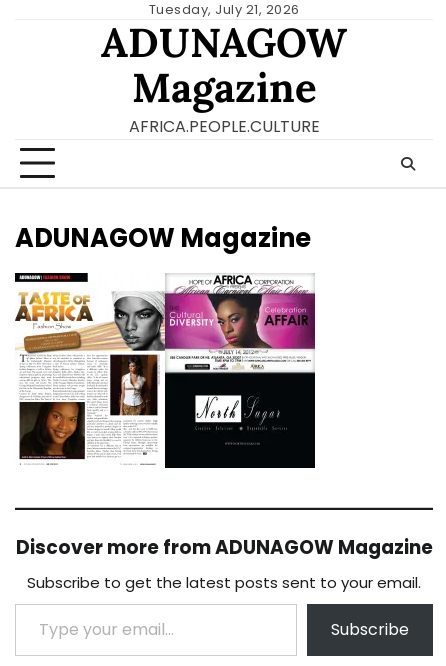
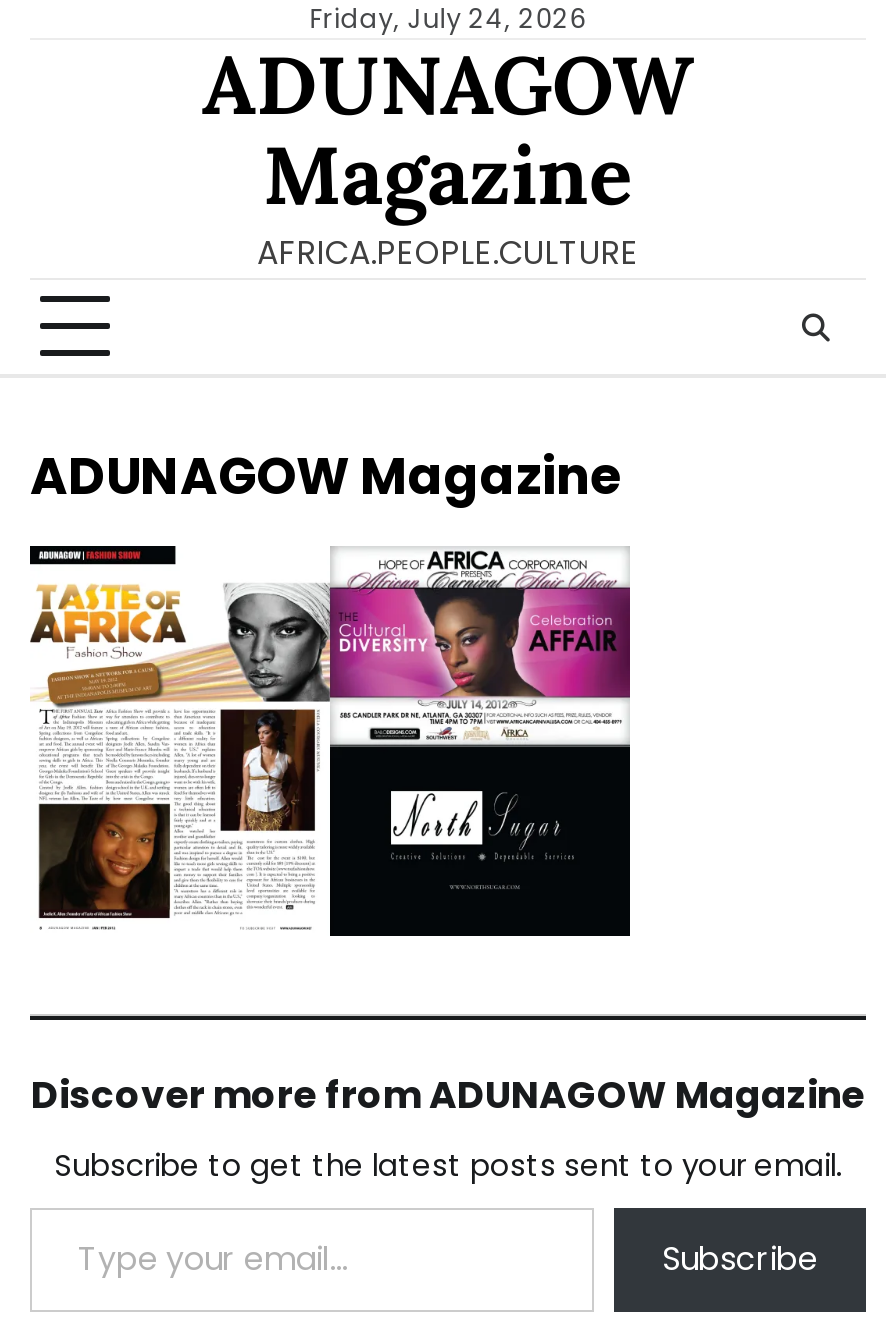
- Tuesday, July 21, 2026
+ Friday, July 24, 2026
